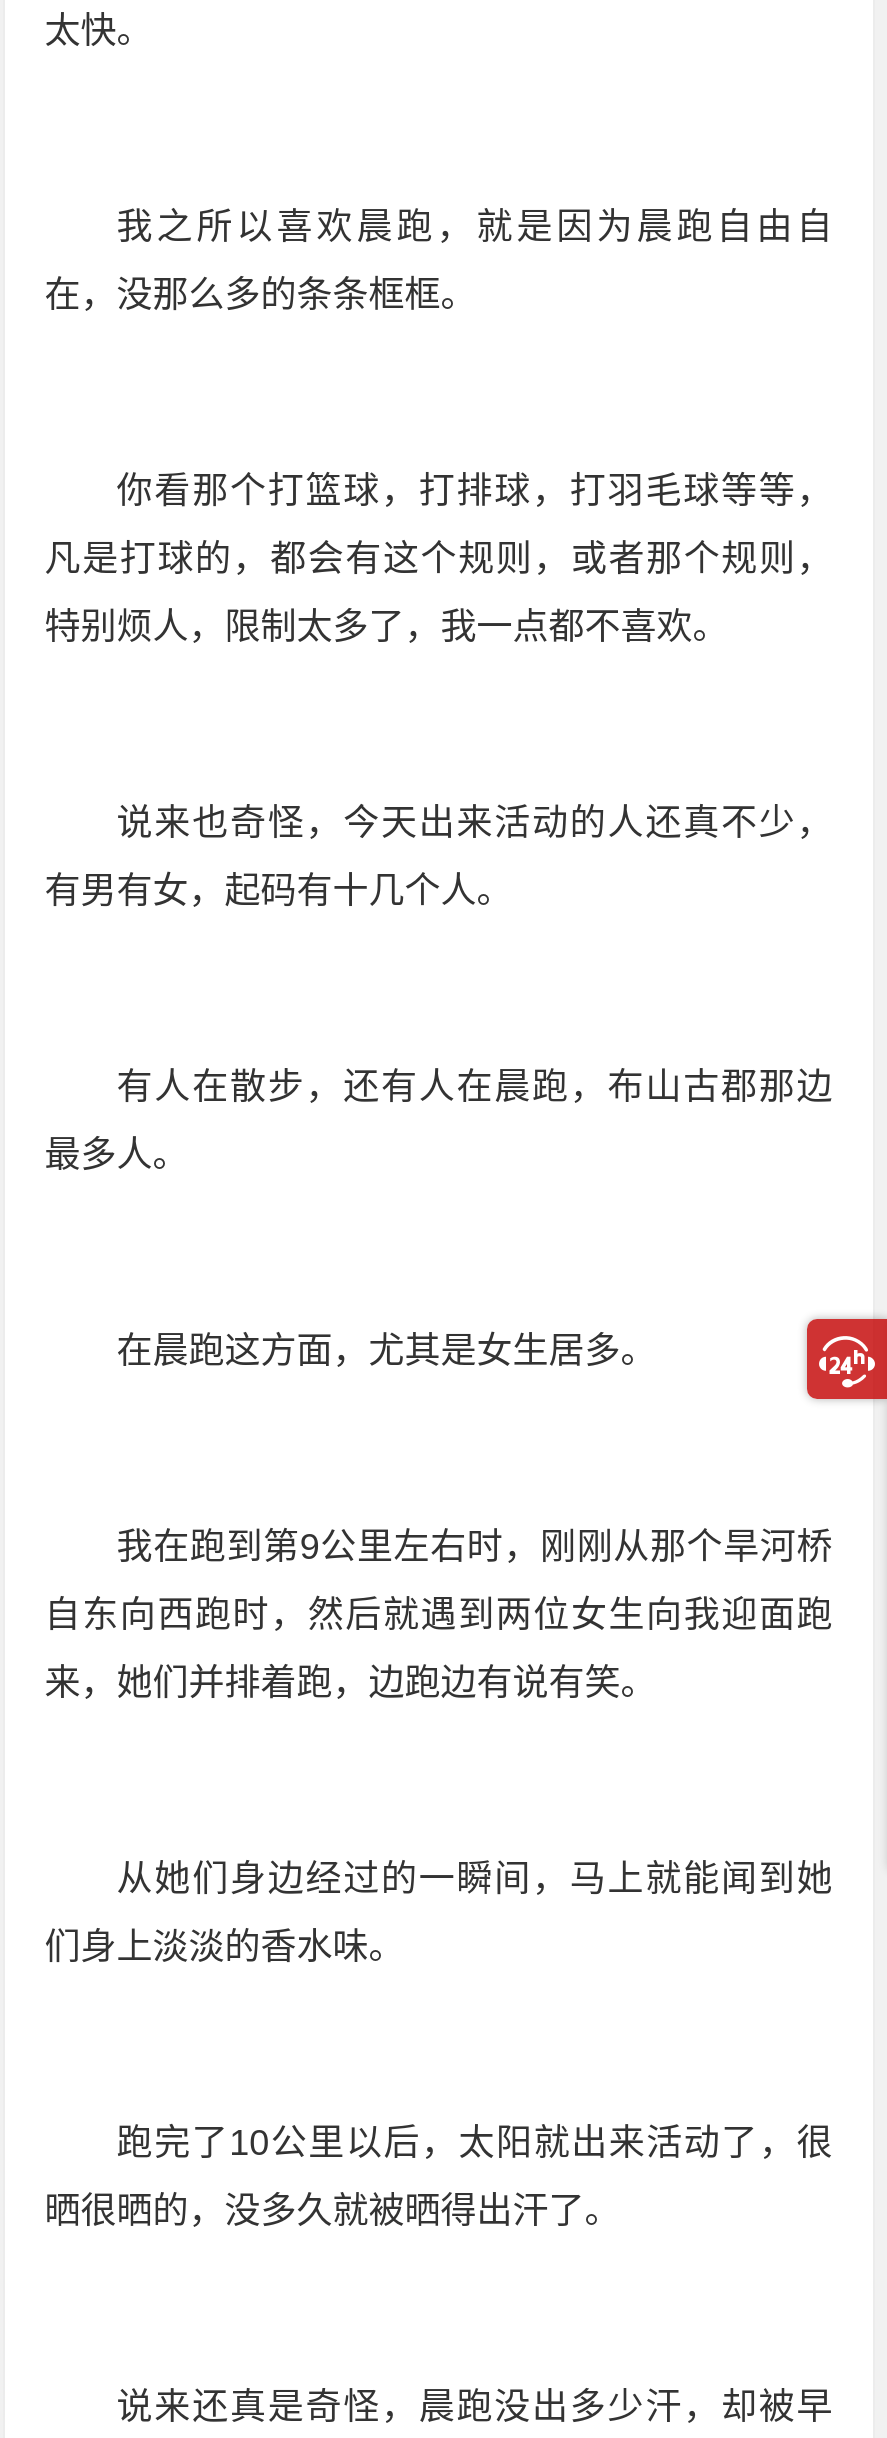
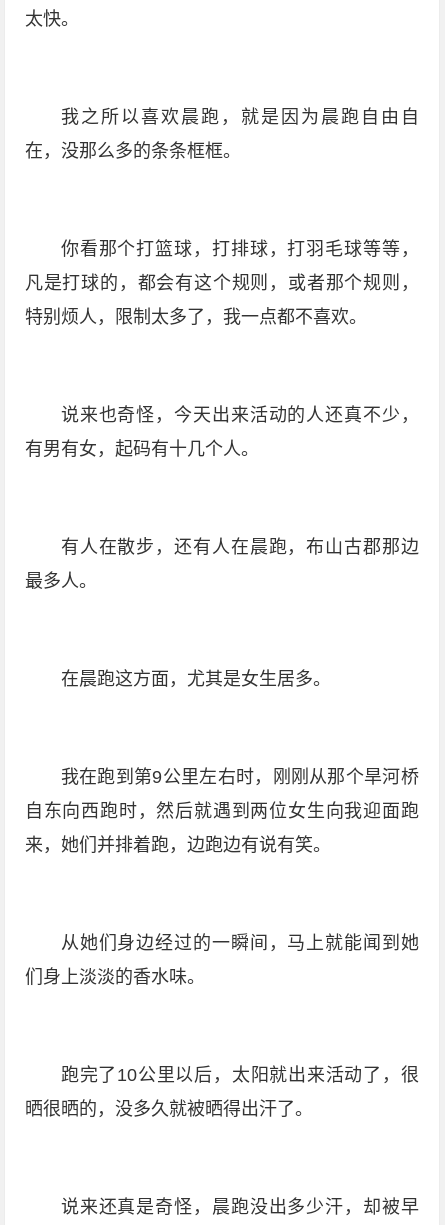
- [image]
